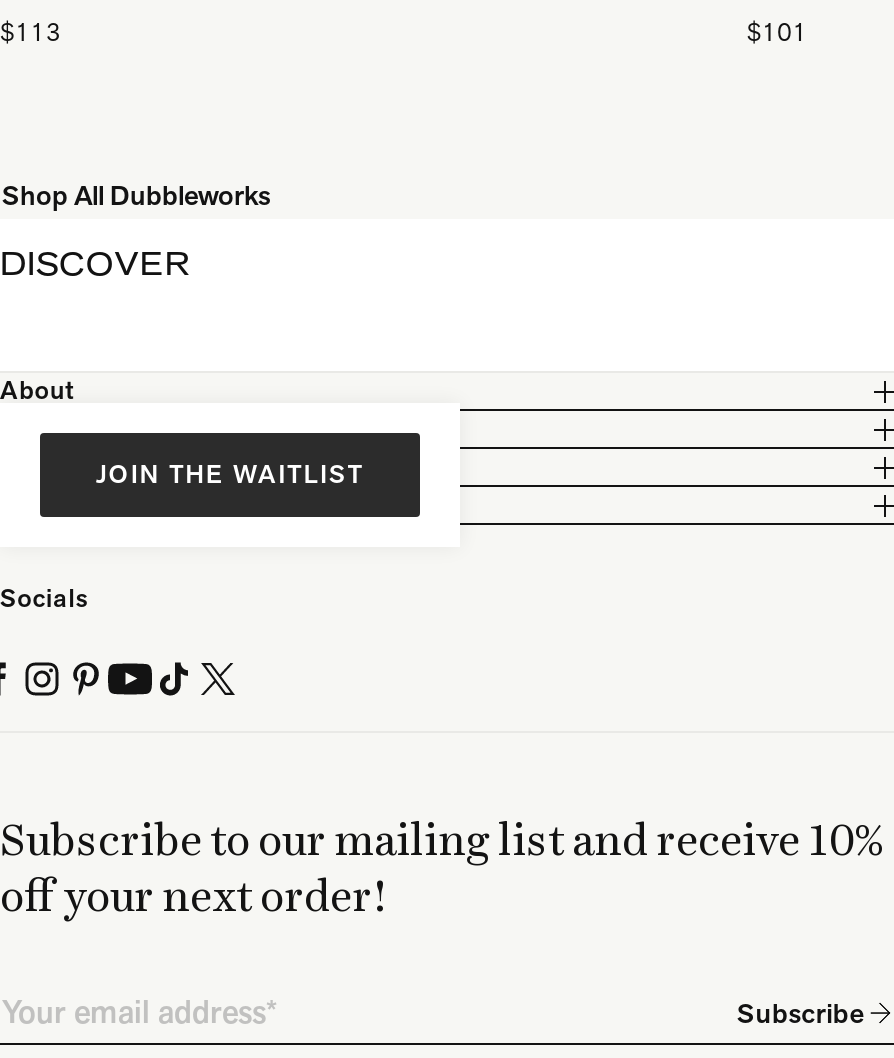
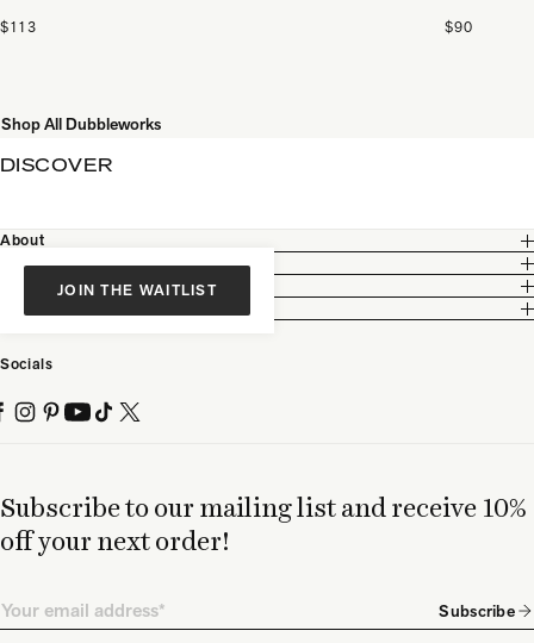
- $101
+ $90
